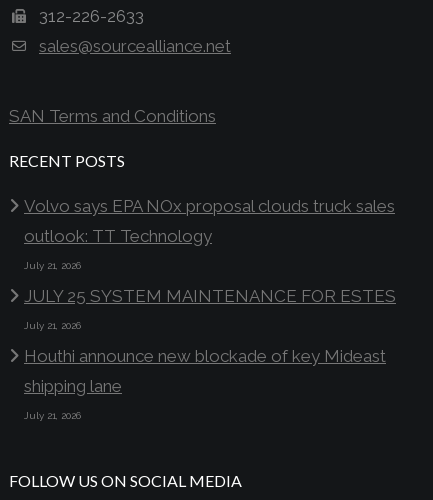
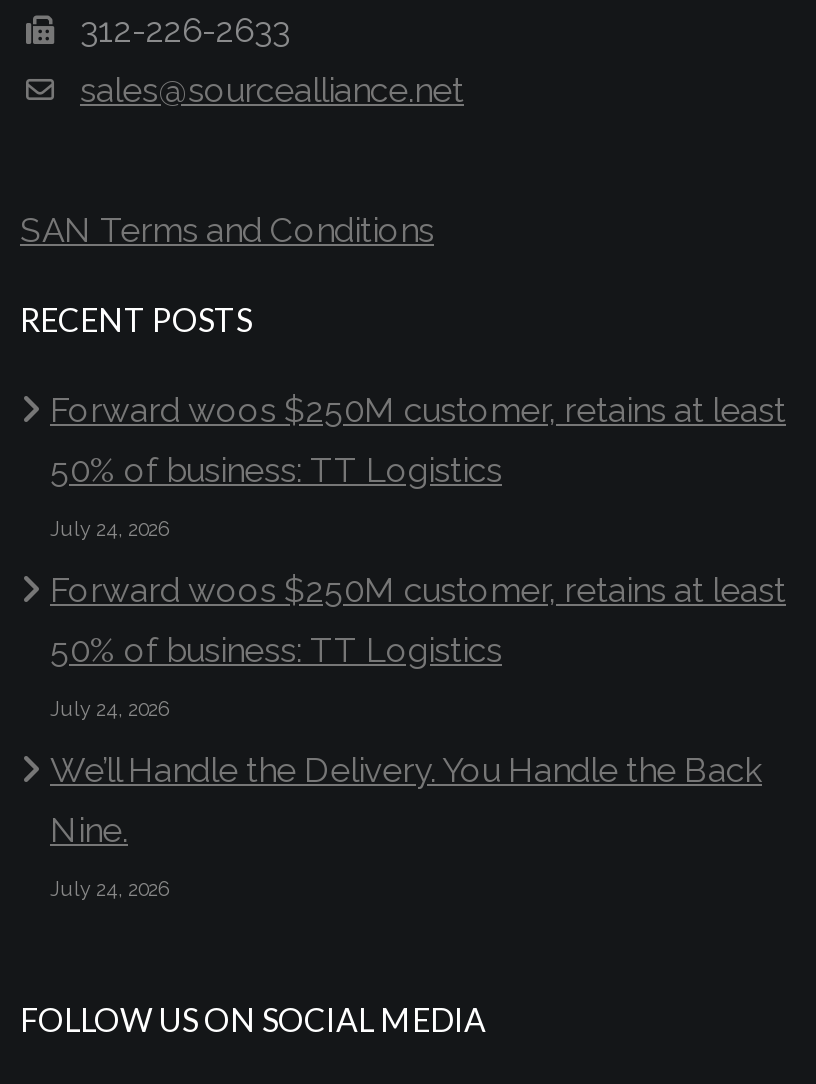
- Volvo says EPA NOx proposal clouds truck sales
- outlook: TT Technology
- July 21, 2026
- JULY 25 SYSTEM MAINTENANCE FOR ESTES
- July 21, 2026
- Houthi announce new blockade of key Mideast
- shipping lane
- July 21, 2026
+ Forward woos $250M customer, retains at least
+ 50% of business: TT Logistics
+ July 24, 2026
+ Forward woos $250M customer, retains at least
+ 50% of business: TT Logistics
+ July 24, 2026
+ We’ll Handle the Delivery. You Handle the Back
+ Nine.
+ July 24, 2026
